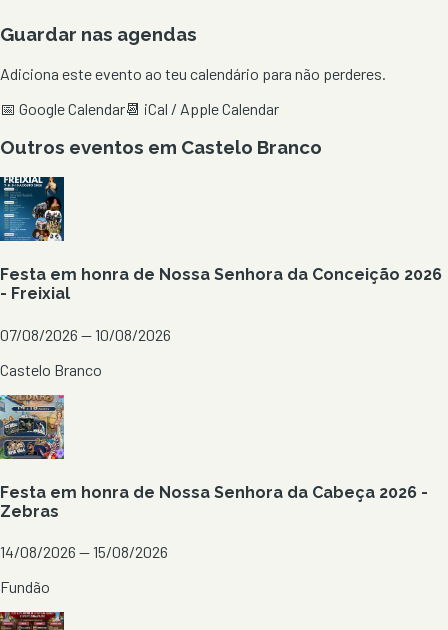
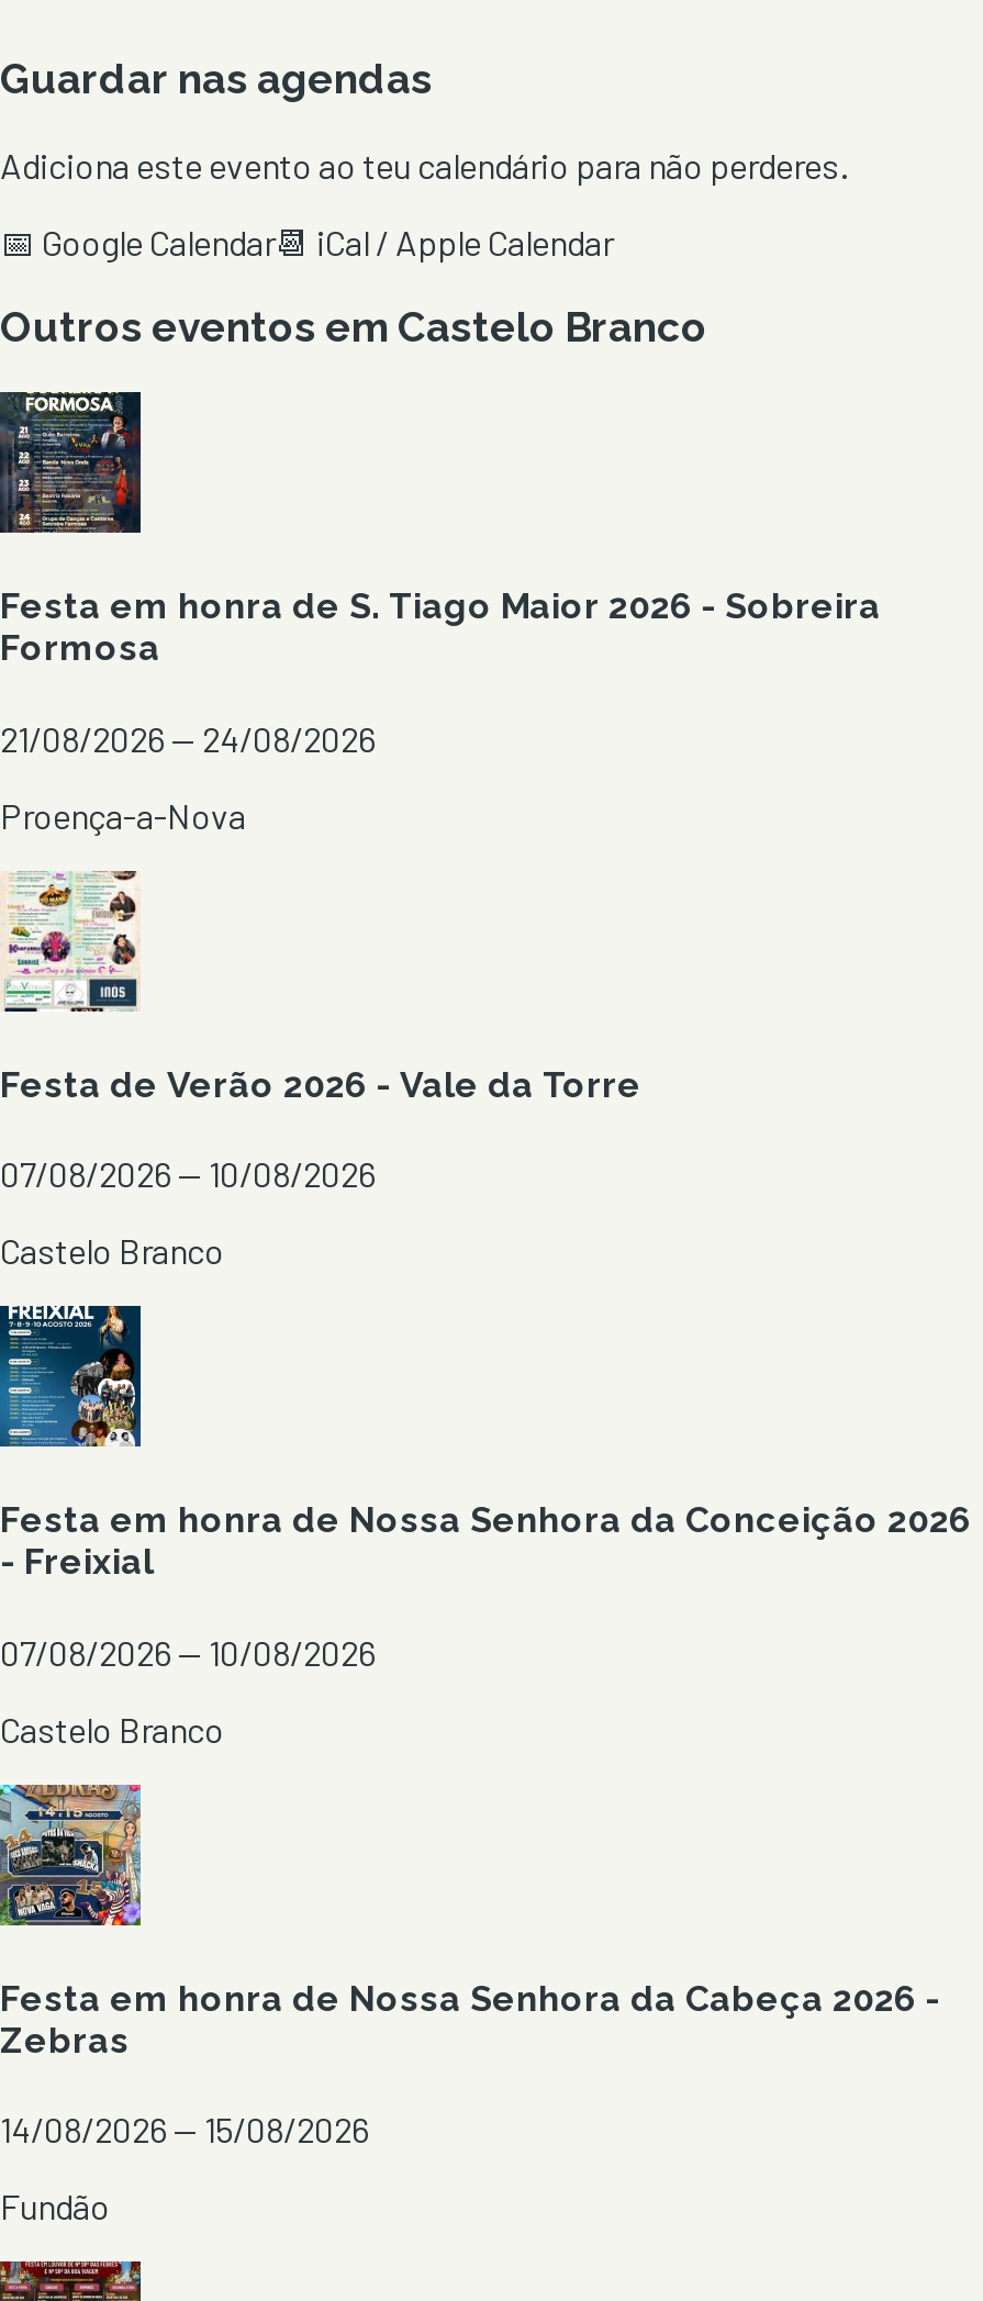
+ [image]
+ Festa em honra de S. Tiago Maior 2026 - Sobreira
+ Formosa
+ 21/08/2026 — 24/08/2026
+ Proença-a-Nova

+ [image]
+ Festa de Verão 2026 - Vale da Torre
+ 07/08/2026 — 10/08/2026
+ Castelo Branco
